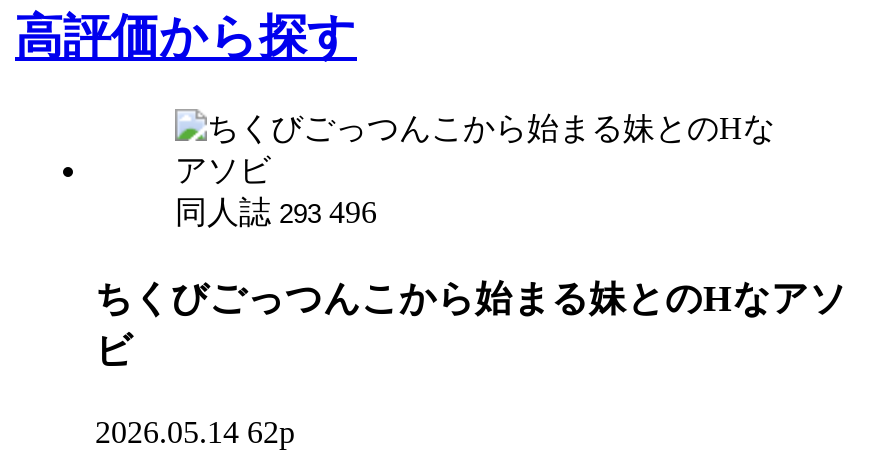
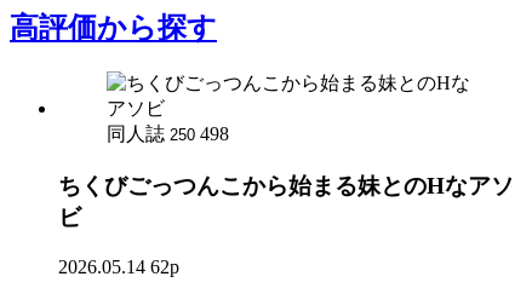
- 同人誌 293 496
+ 同人誌 250 498
